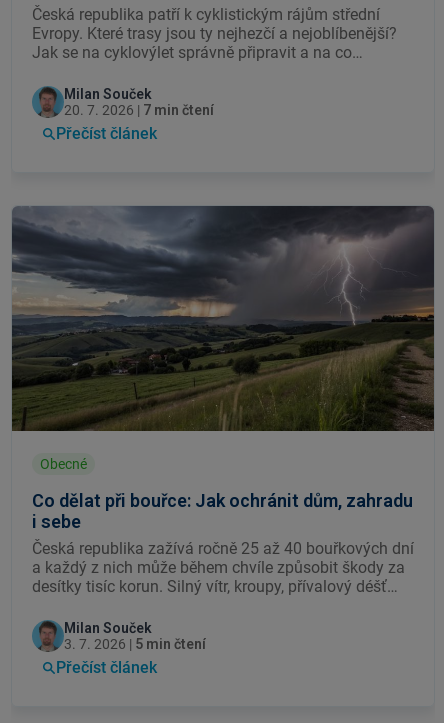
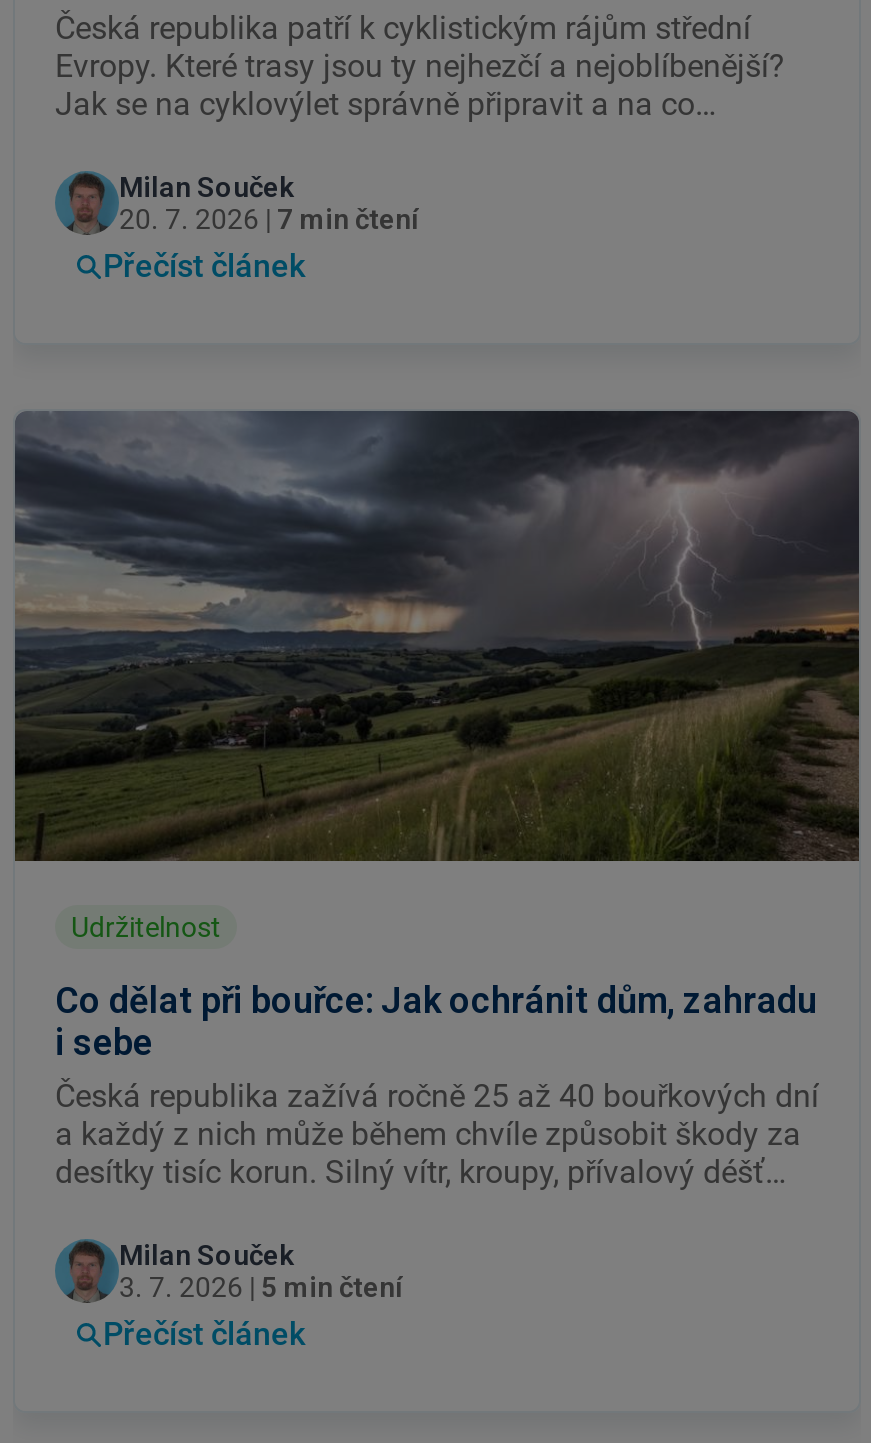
- Obecné
+ Udržitelnost
